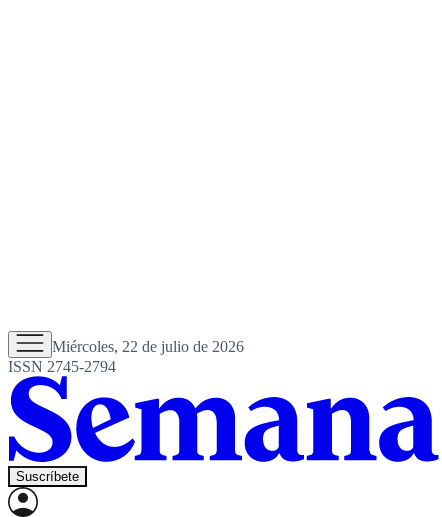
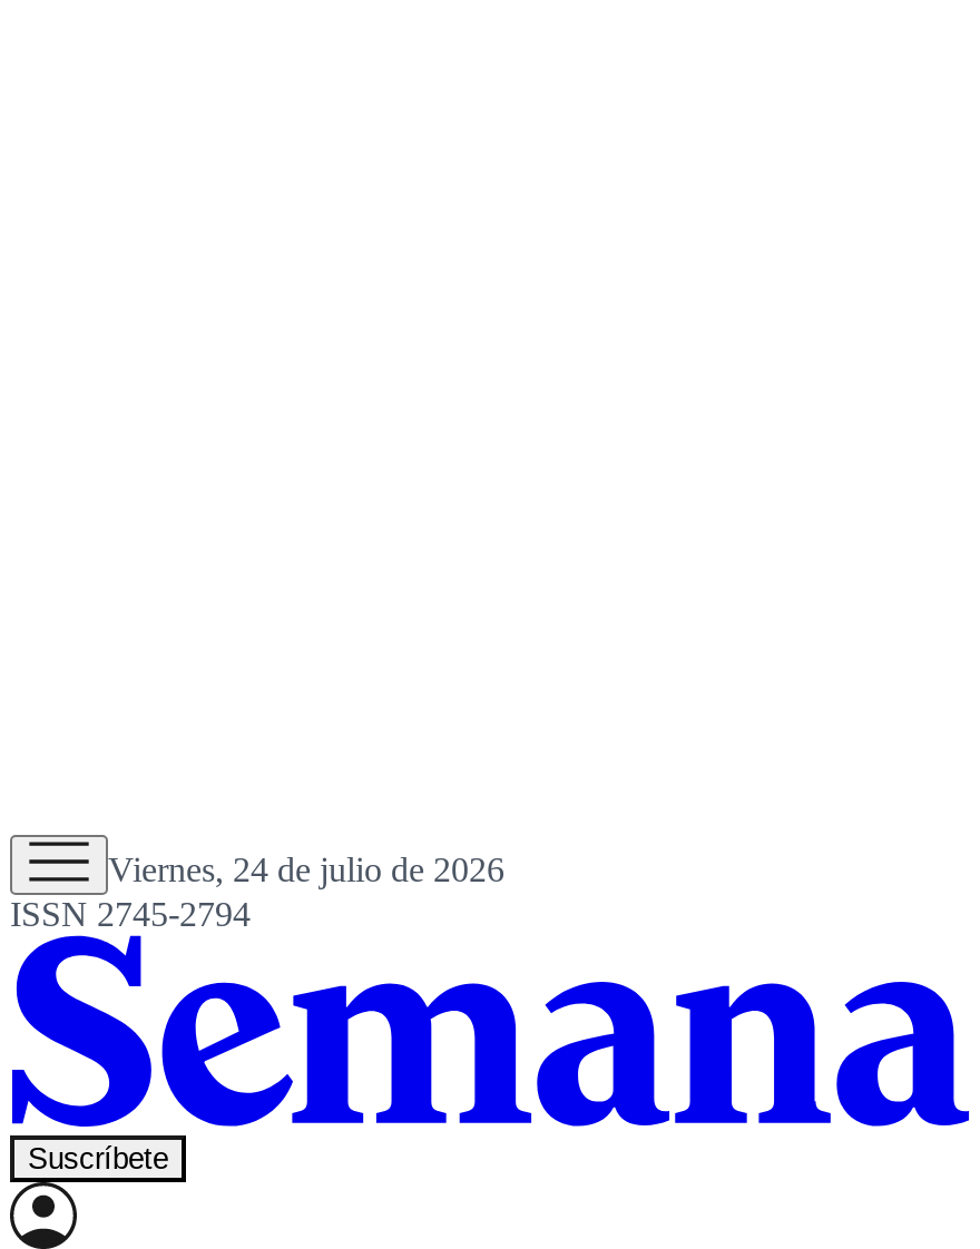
- Miércoles, 22 de julio de 2026
+ Viernes, 24 de julio de 2026
